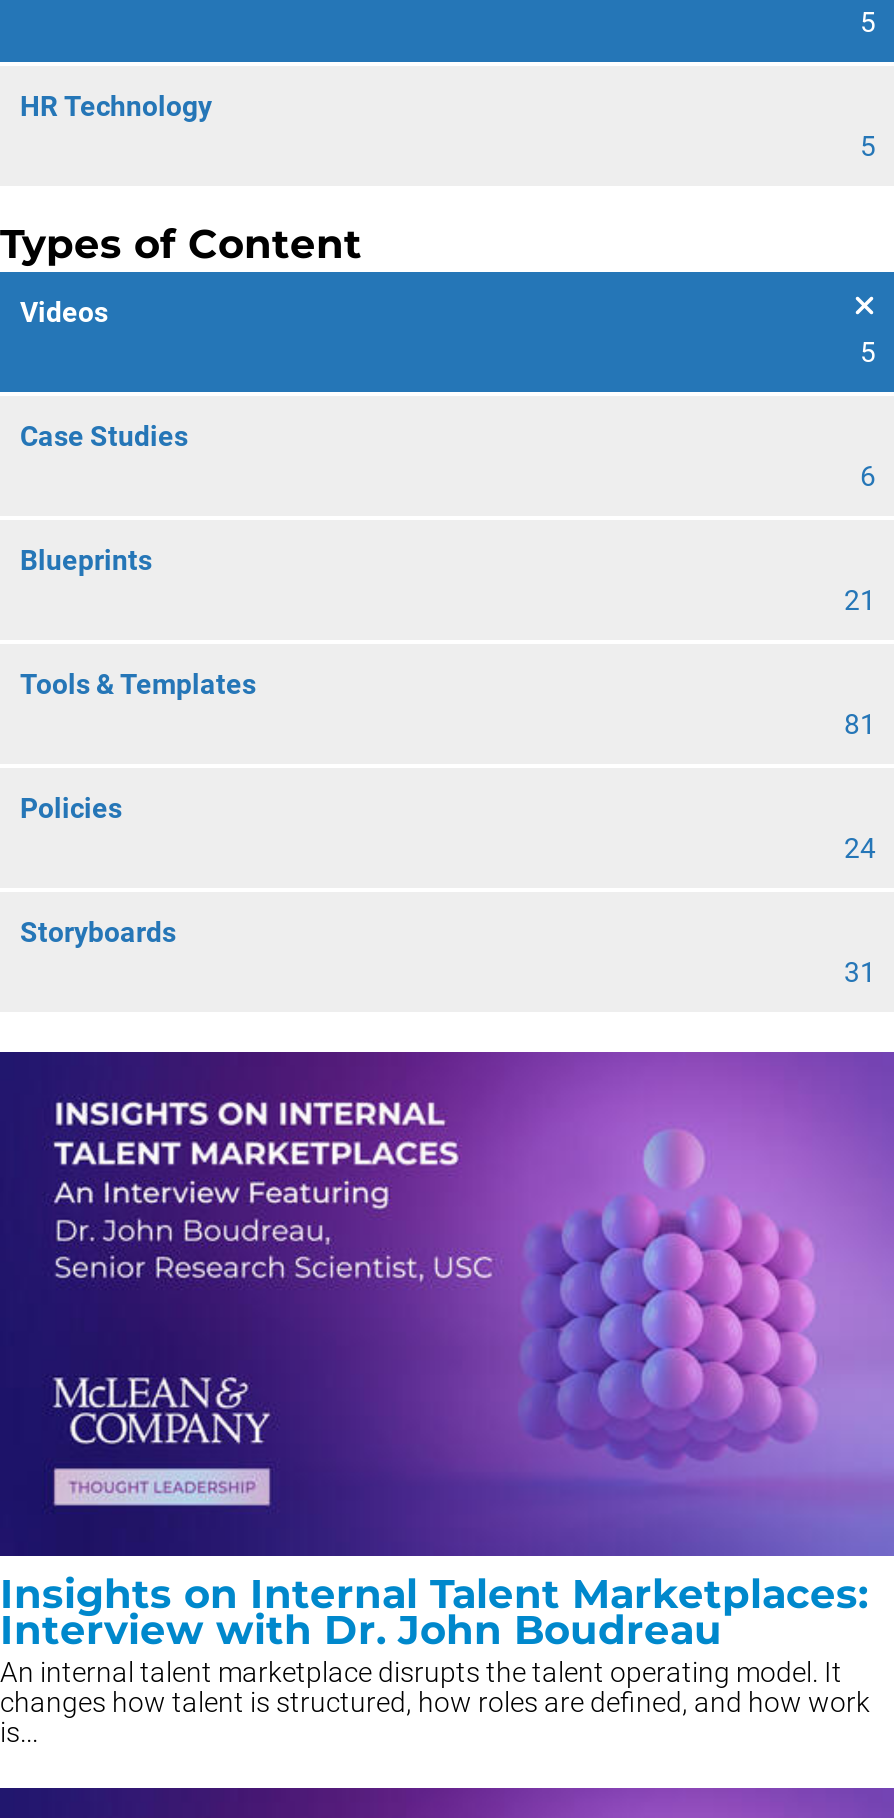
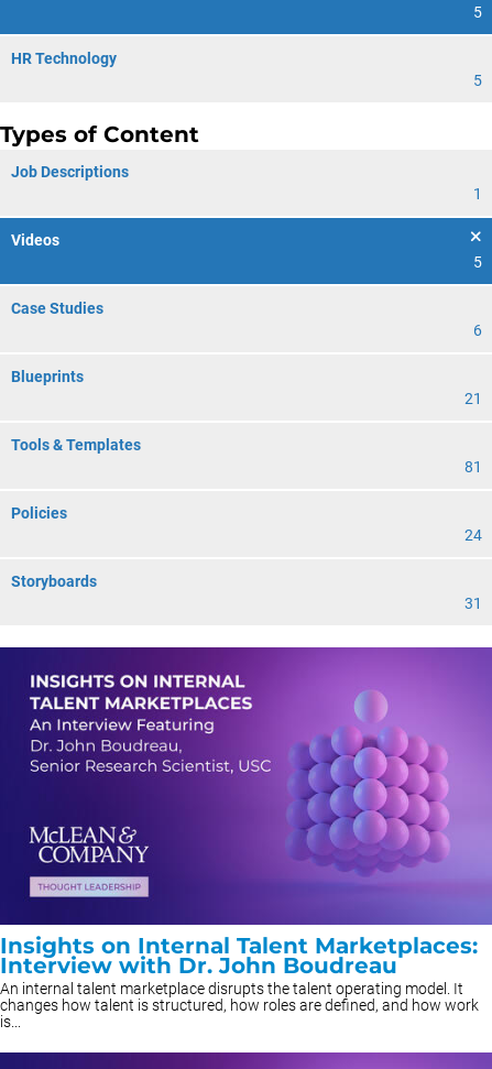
+ Job Descriptions
+ 1
